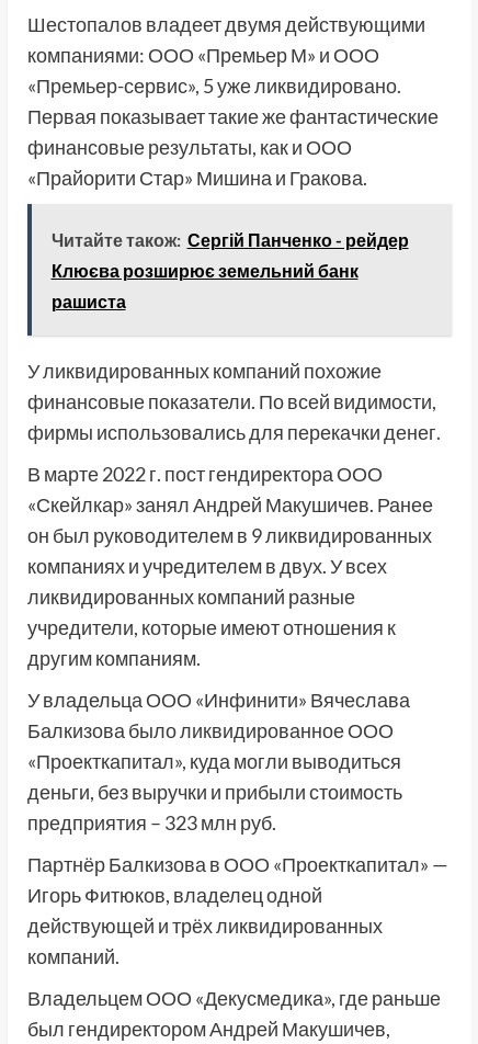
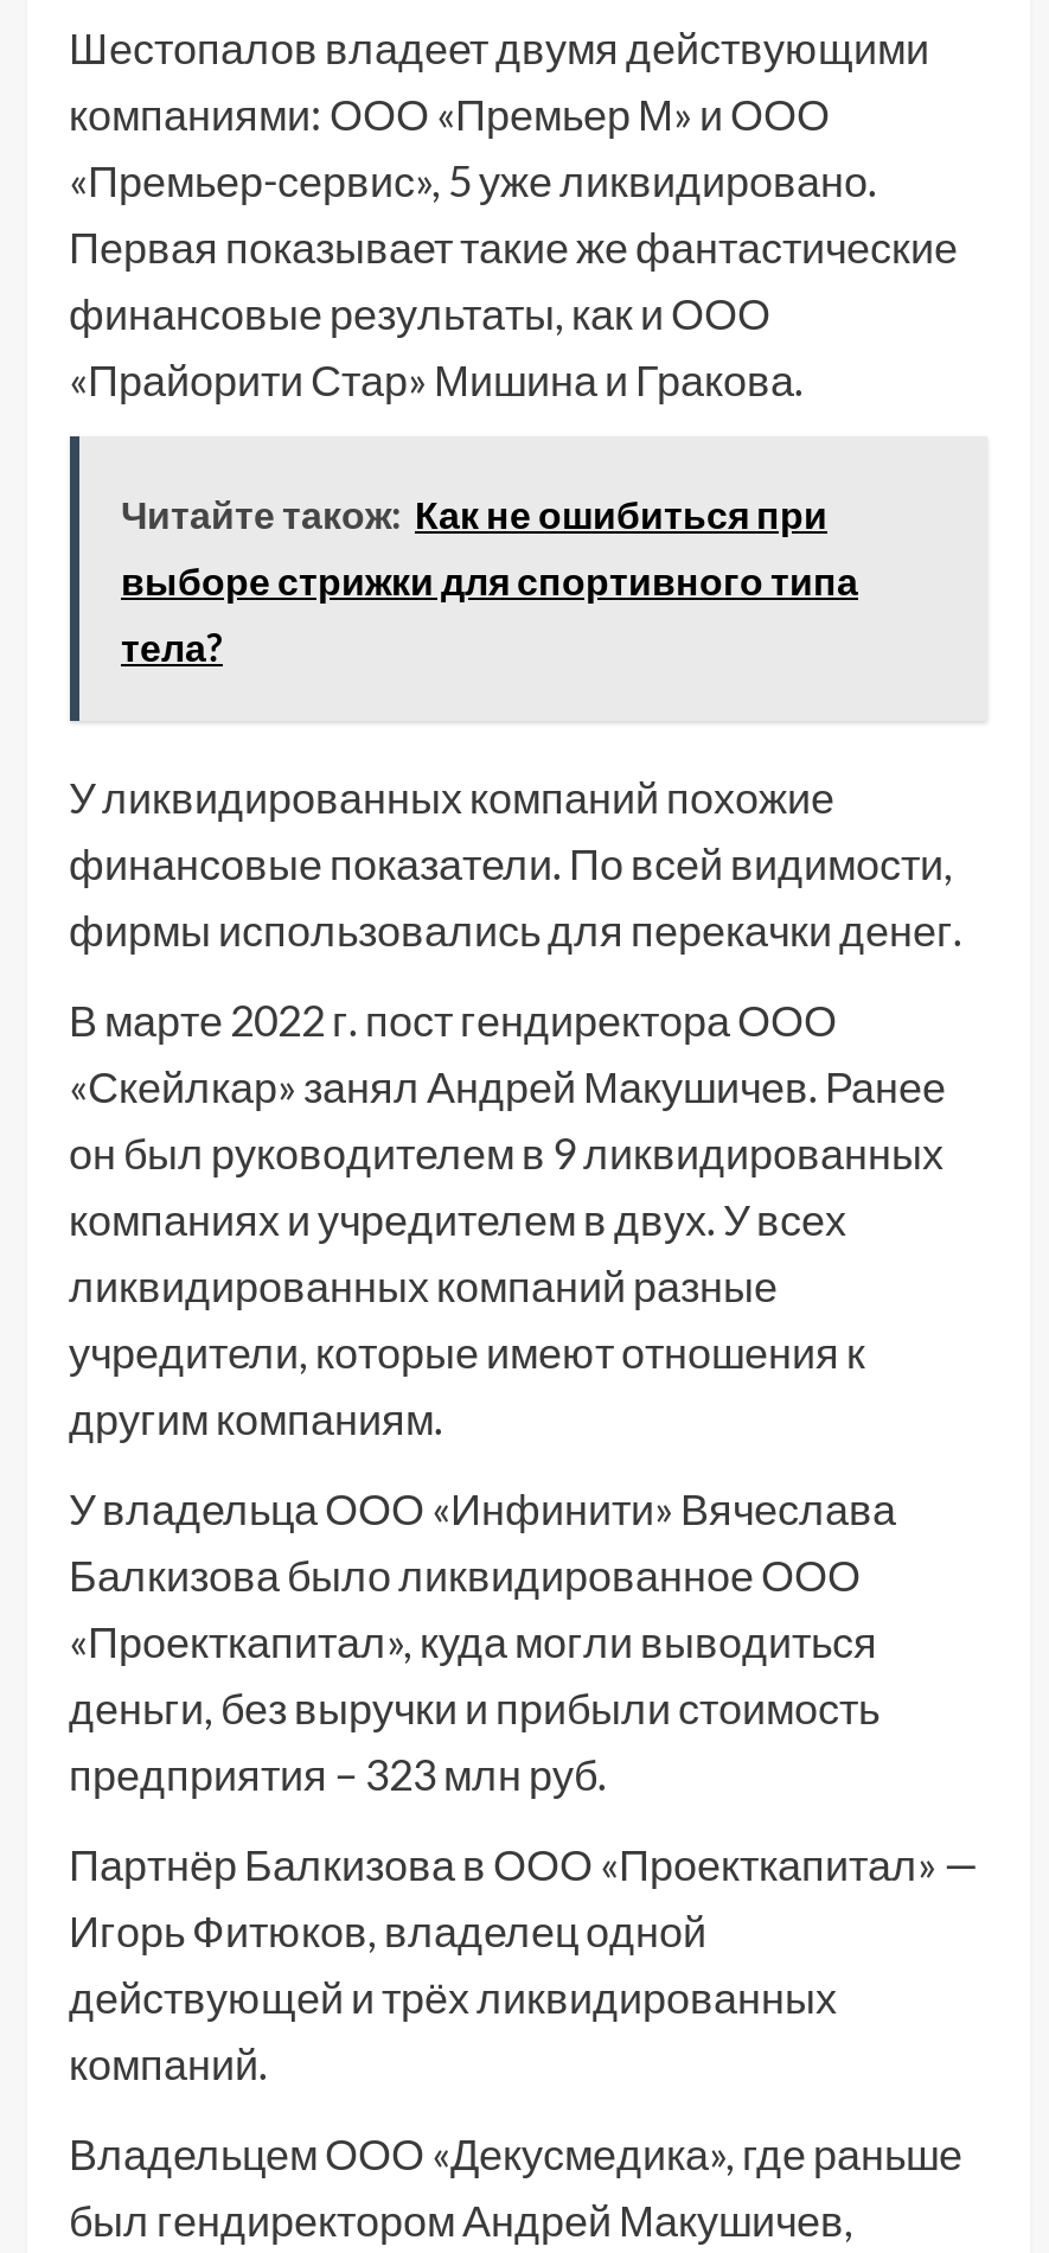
- Читайте також: Сергій Панченко - рейдер
+ Читайте також: Как не ошибиться при

- Клюєва розширює земельний банк
+ выборе стрижки для спортивного типа

- рашиста
+ тела?
